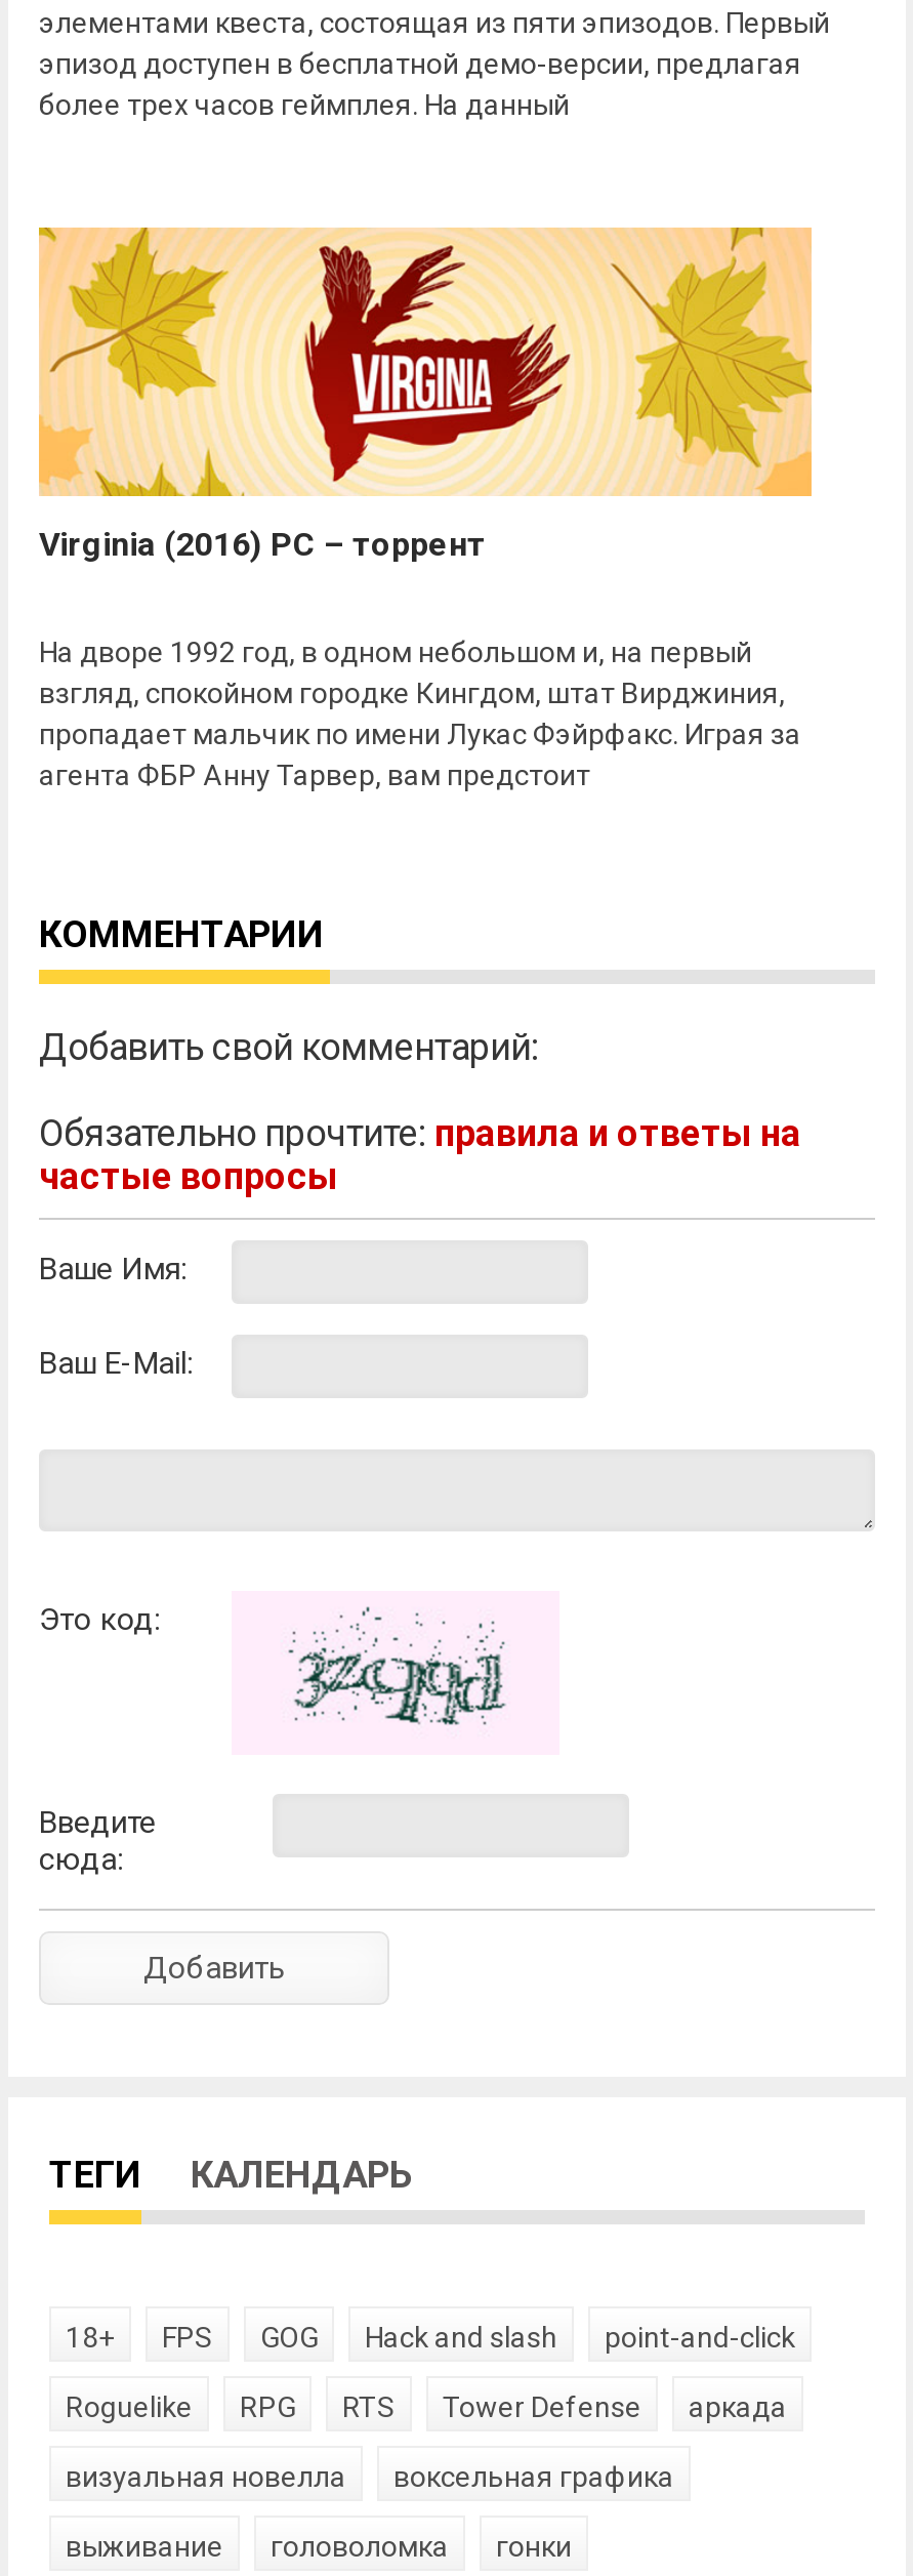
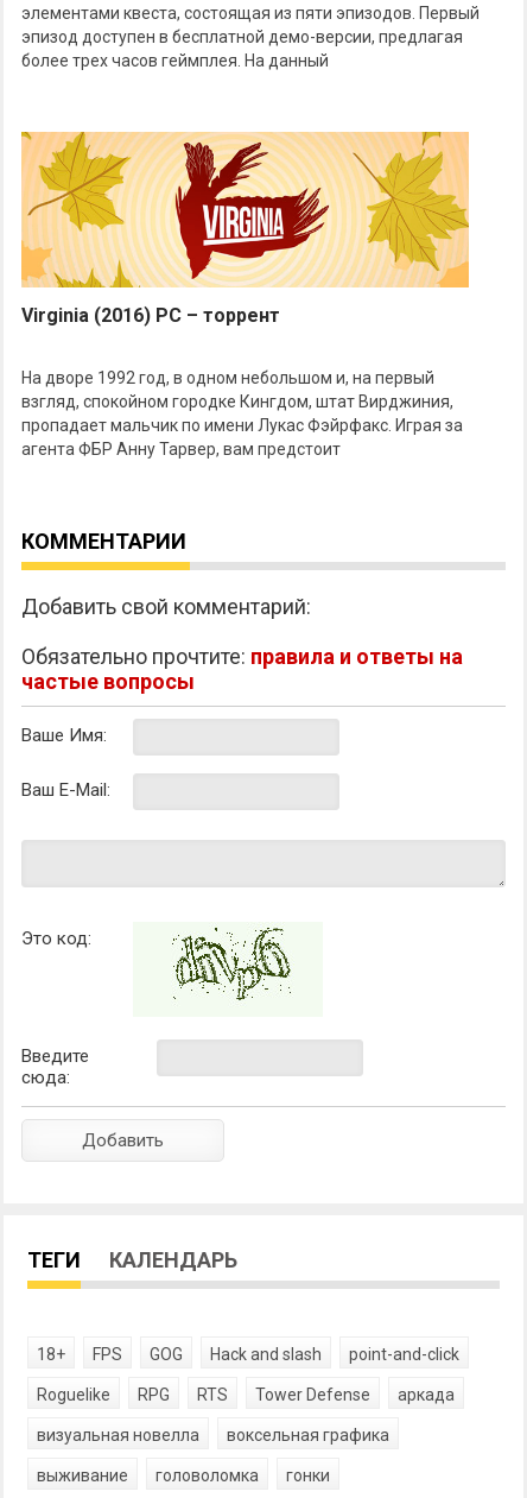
- [image]
+ [image]
